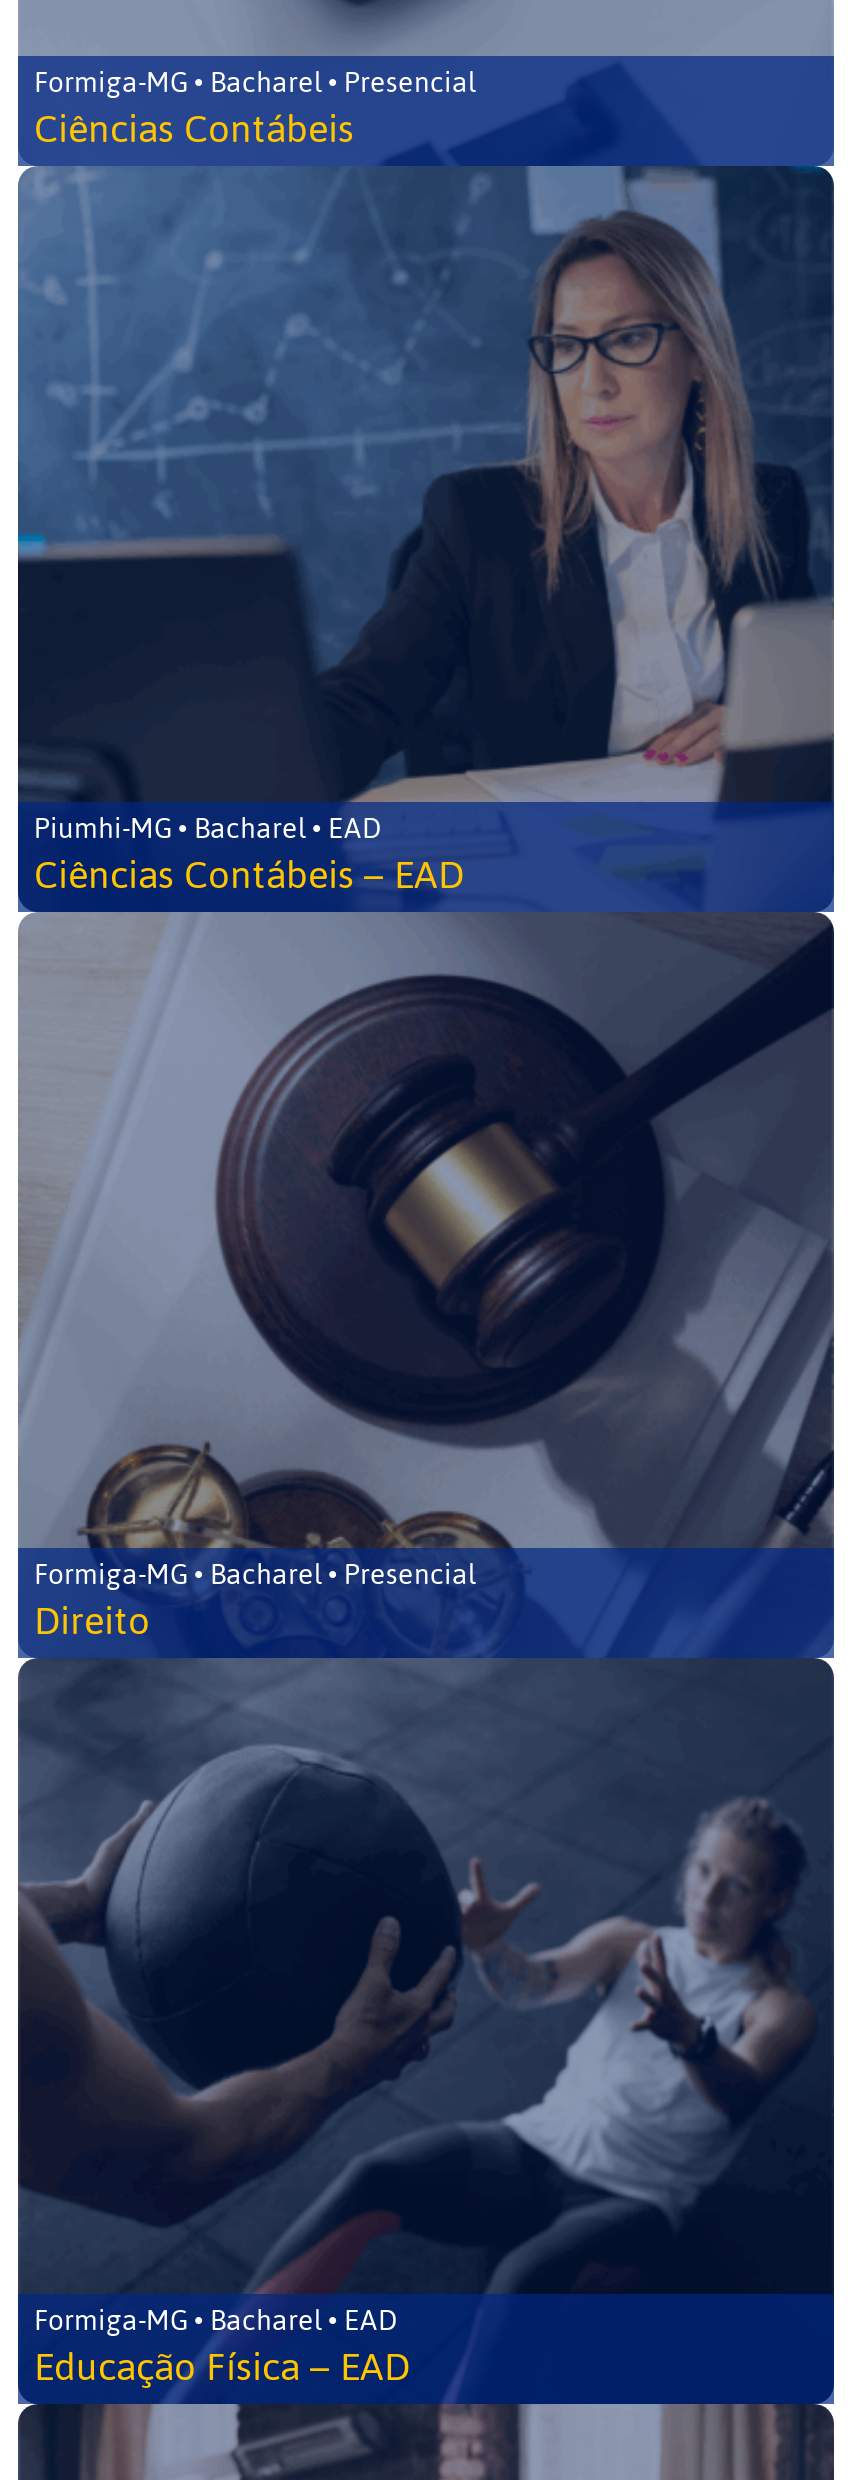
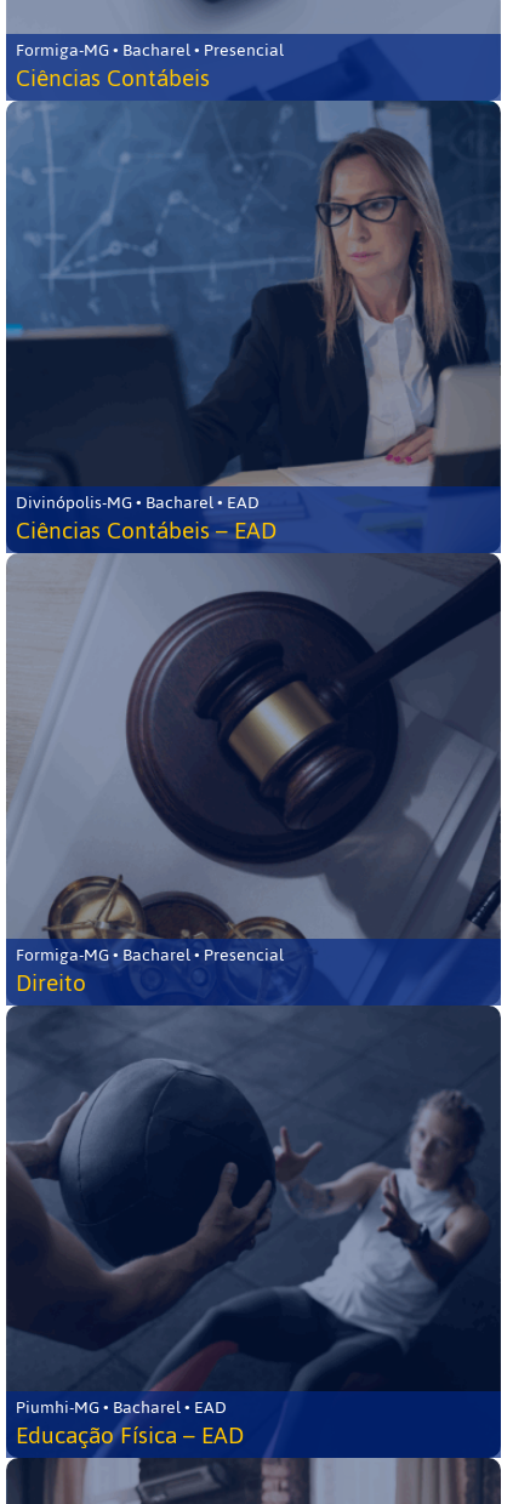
+ Divinópolis-MG • Bacharel • EAD

moved down: Piumhi-MG • Bacharel • EAD

- Formiga-MG • Bacharel • EAD
